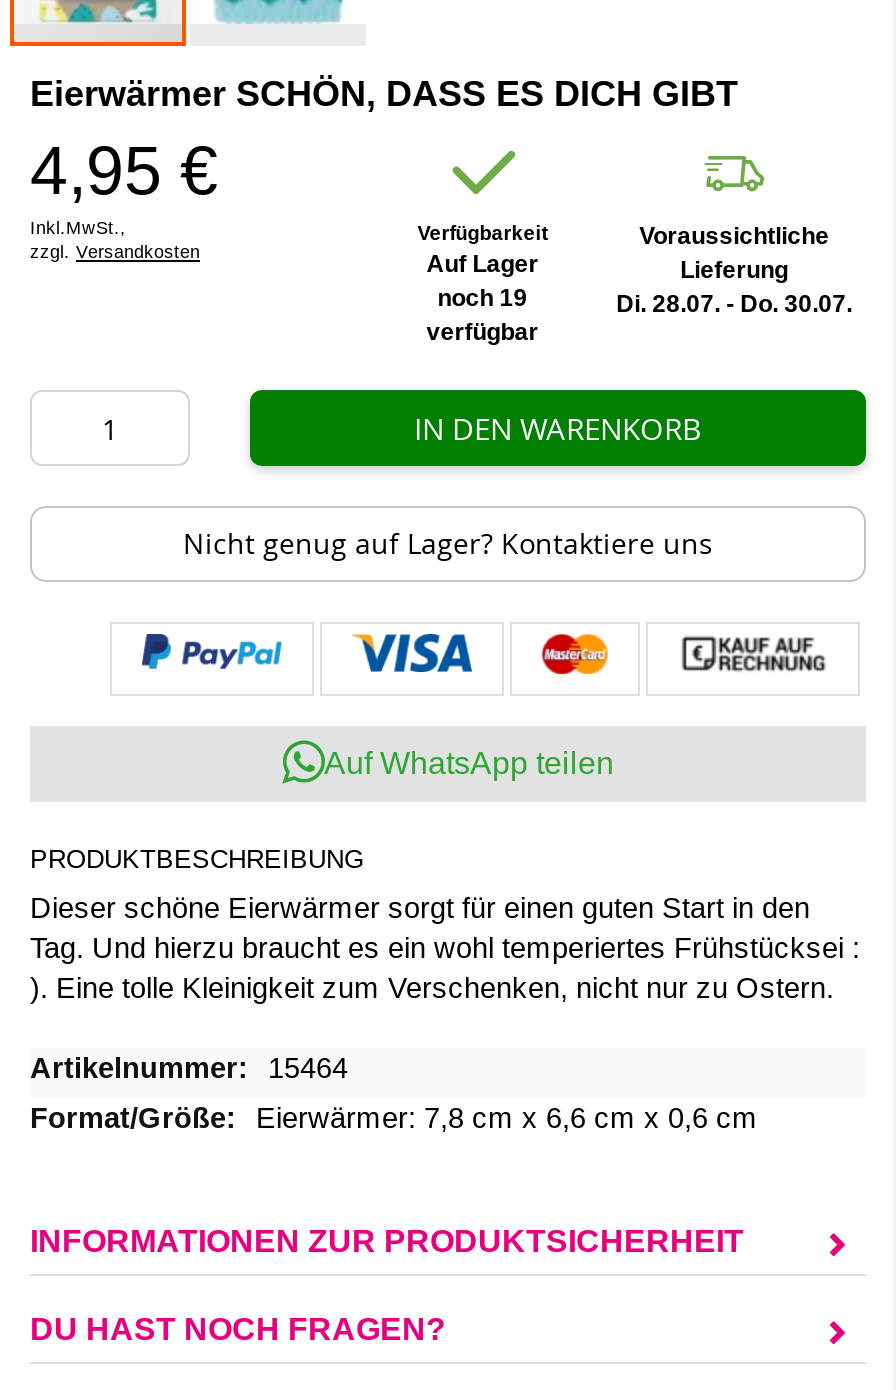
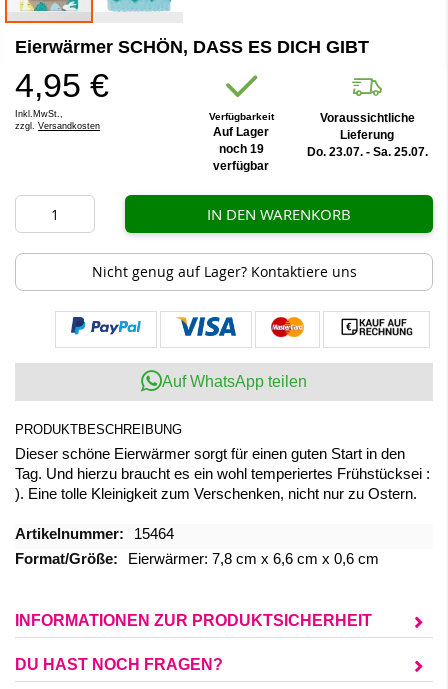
- Di. 28.07. - Do. 30.07.
+ Do. 23.07. - Sa. 25.07.
